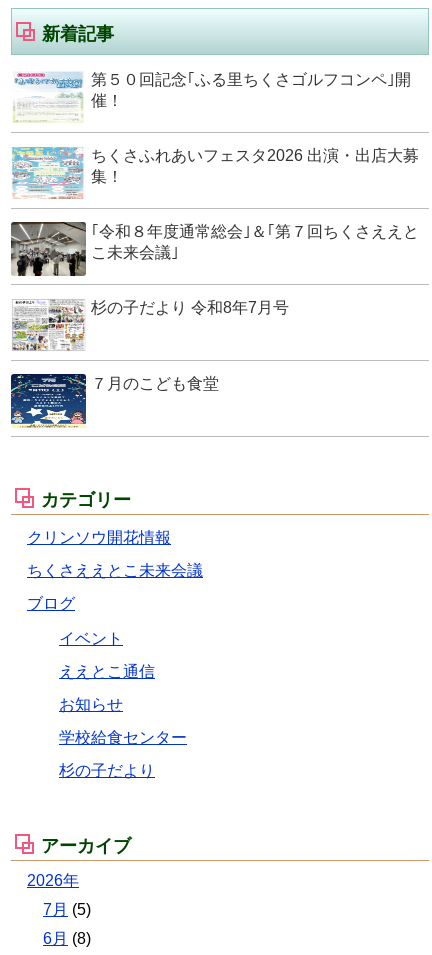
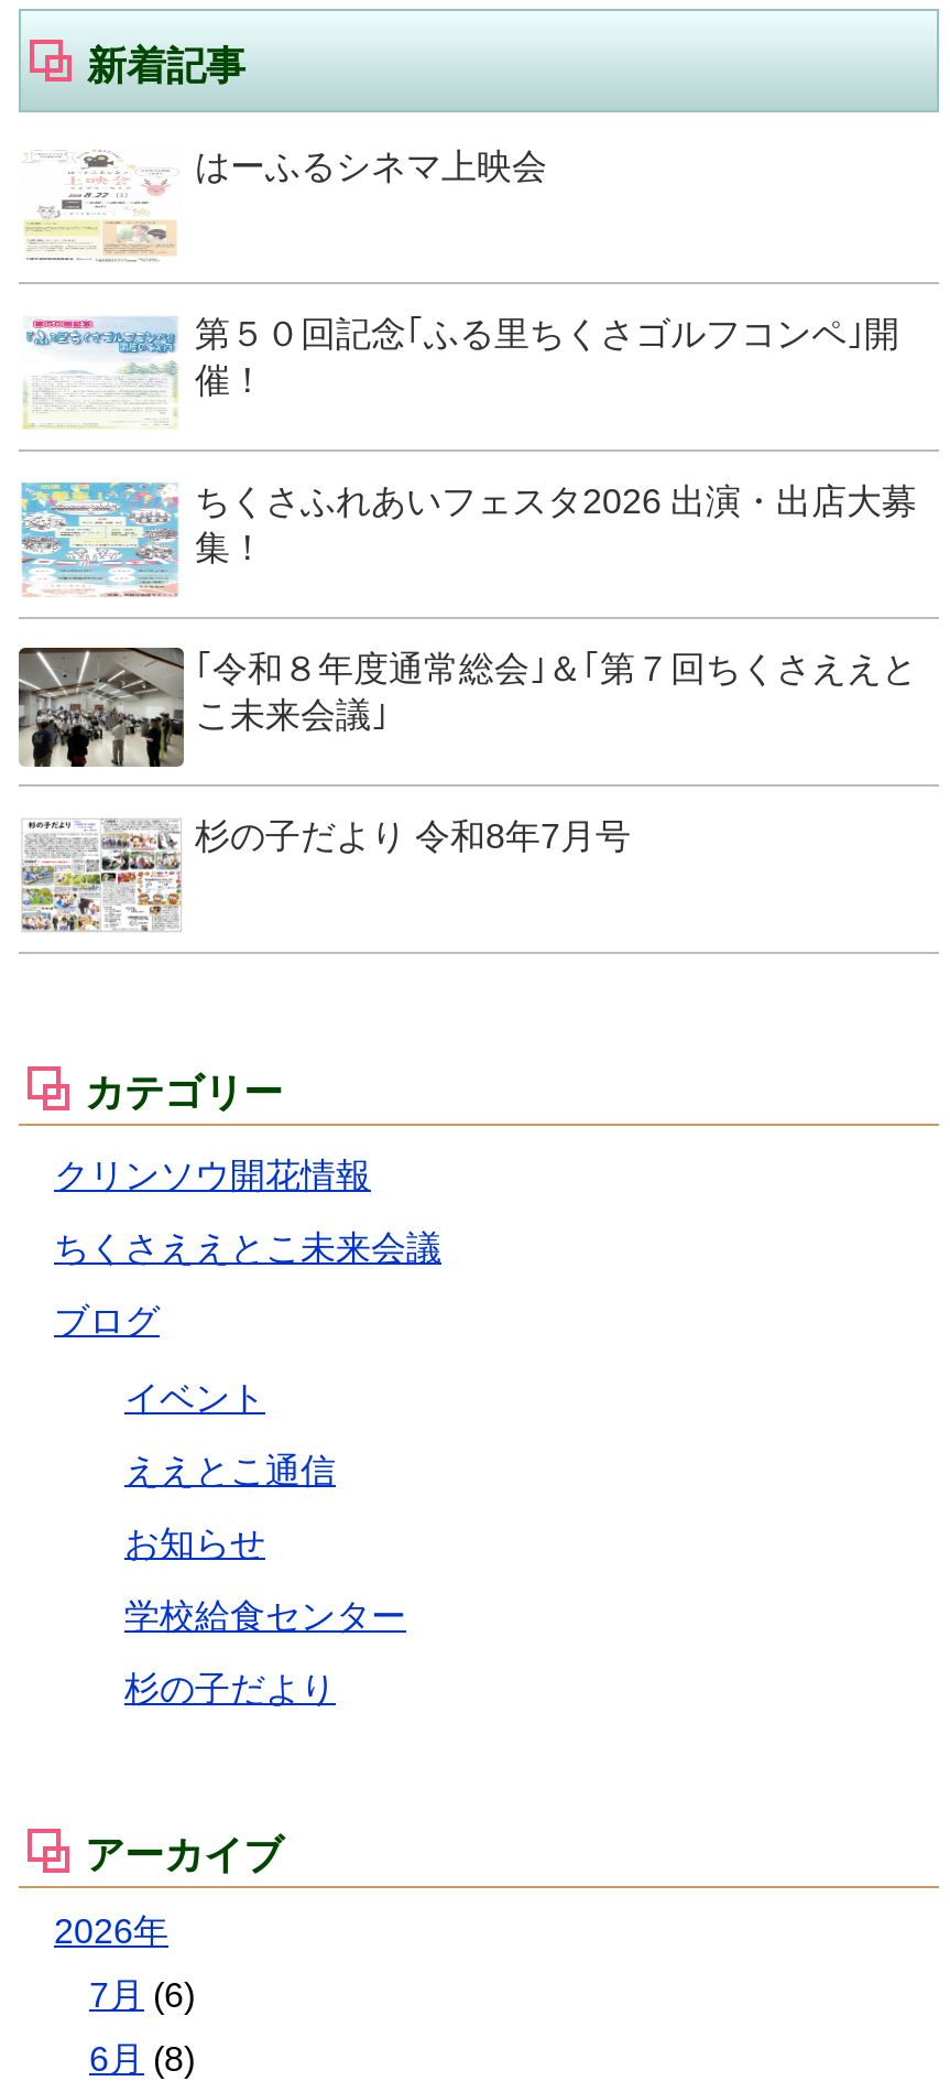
+ [image]
+ はーふるシネマ上映会

moved down: [image] | 第５０回記念｢ふる里ちくさゴルフコンペ｣開 | 催！ | ちくさふれあいフェスタ2026 出演・出店大募 | 集！ | ｢令和８年度通常総会｣＆｢第７回ちくさええと | こ未来会議｣ | 杉の子だより 令和8年7月号

moved down: [image]

- [image]
- ７月のこども食堂

- 7月(5)
+ 7月(6)
